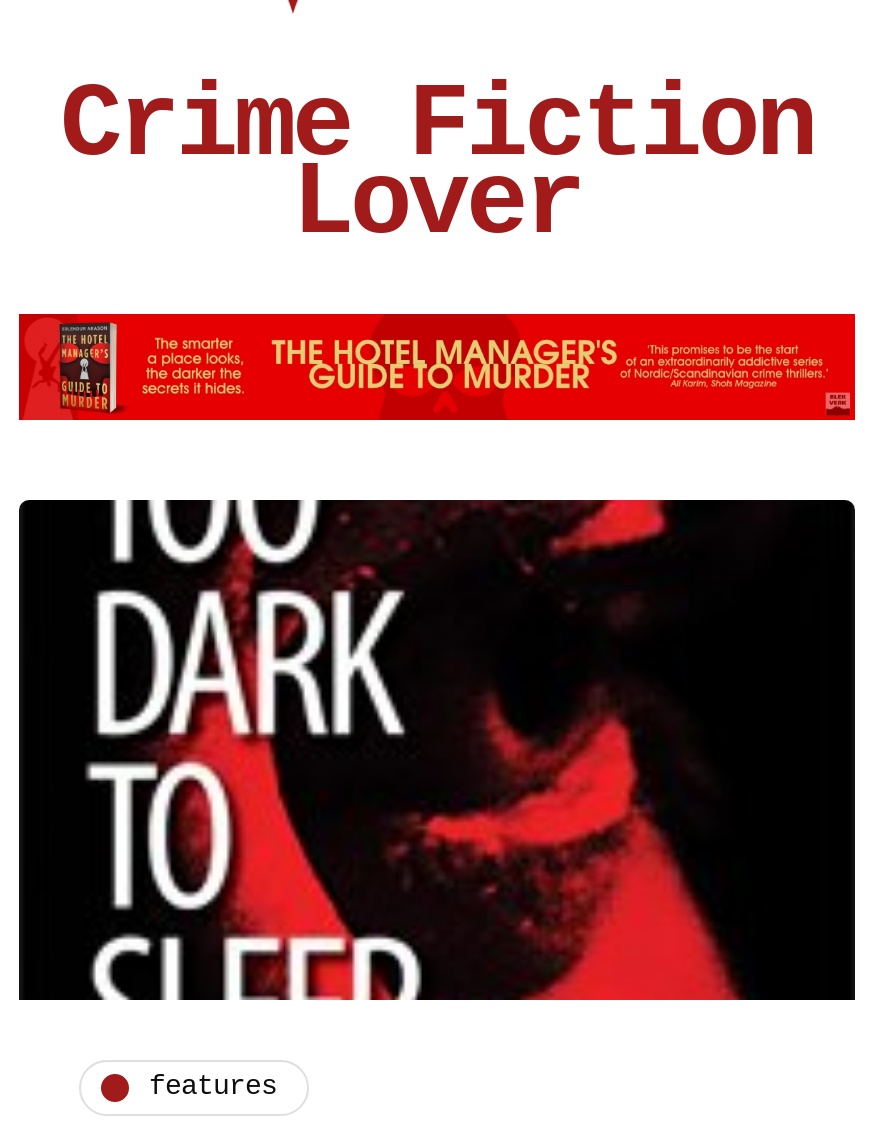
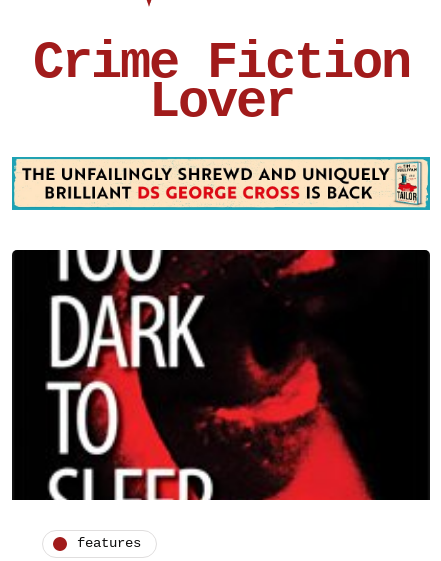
- [image]
+ [image]
